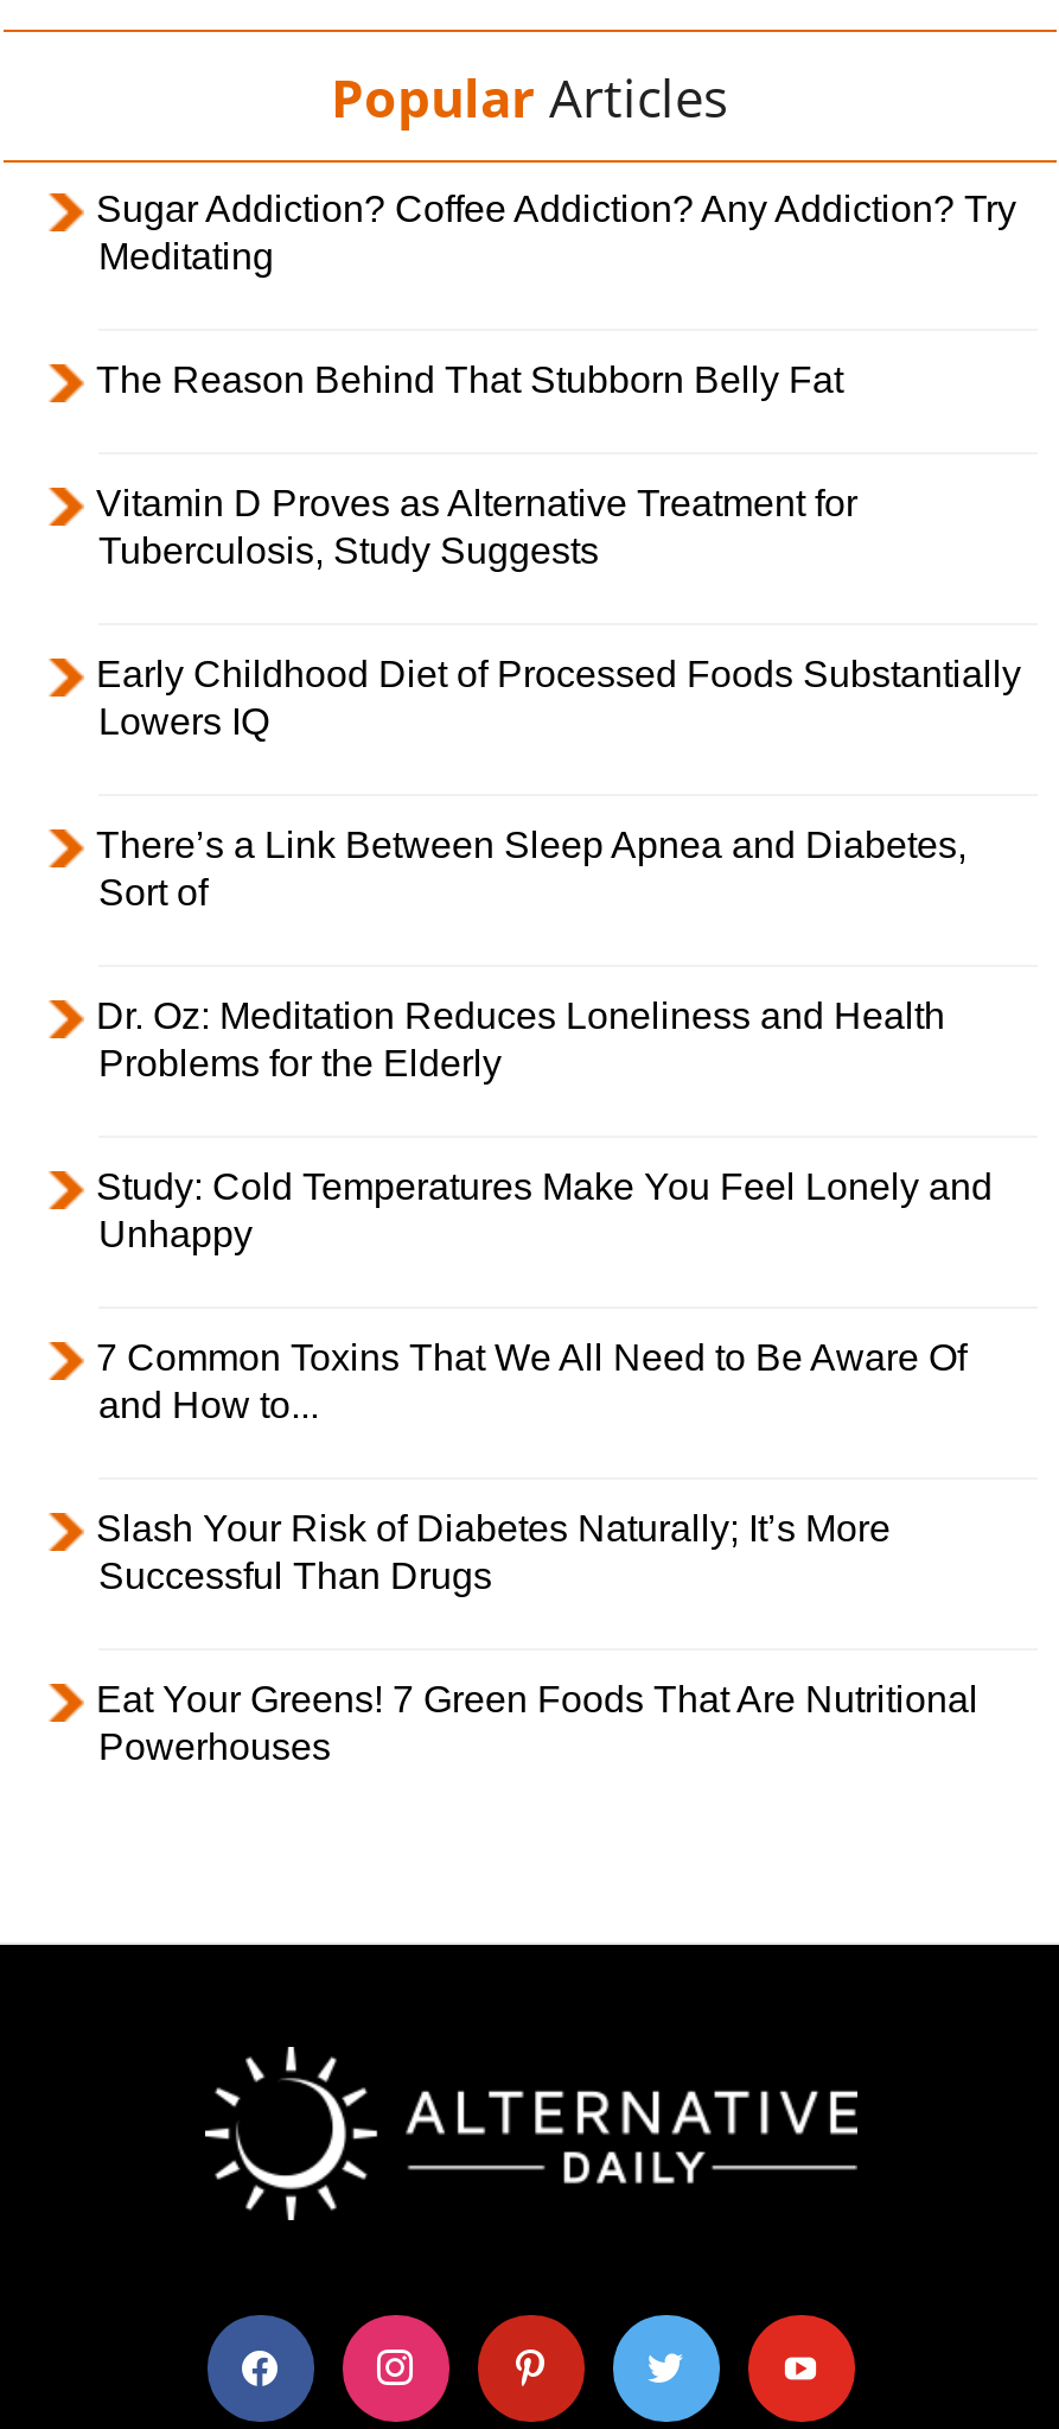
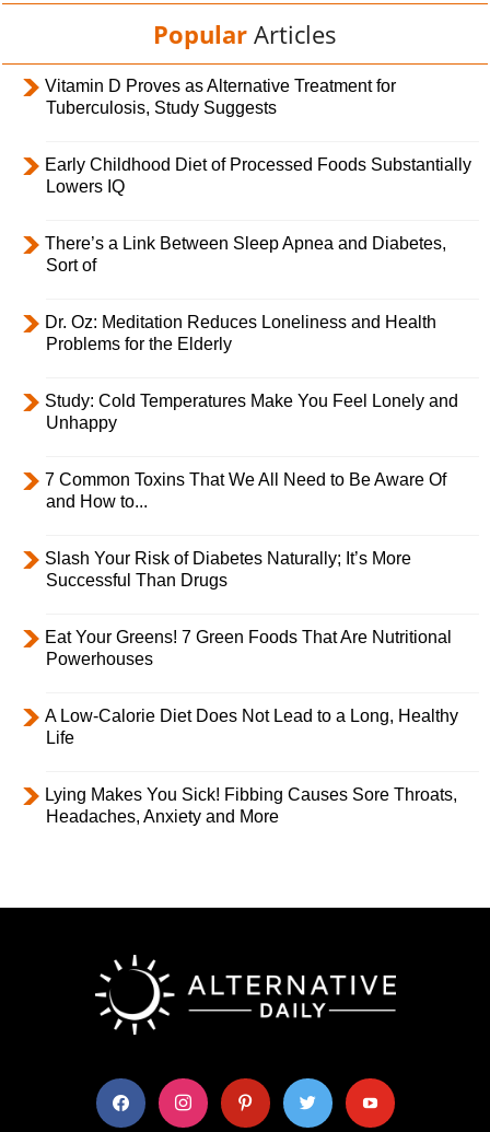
- Sugar Addiction? Coffee Addiction? Any Addiction? Try
- Meditating
- The Reason Behind That Stubborn Belly Fat

moved up: Vitamin D Proves as Alternative Treatment for | Tuberculosis, Study Suggests | Early Childhood Diet of Processed Foods Substantially | ... | Eat Your Greens! 7 Green Foods That Are Nutritional | Powerhouses

+ A Low-Calorie Diet Does Not Lead to a Long, Healthy
+ Life
+ Lying Makes You Sick! Fibbing Causes Sore Throats,
+ Headaches, Anxiety and More
